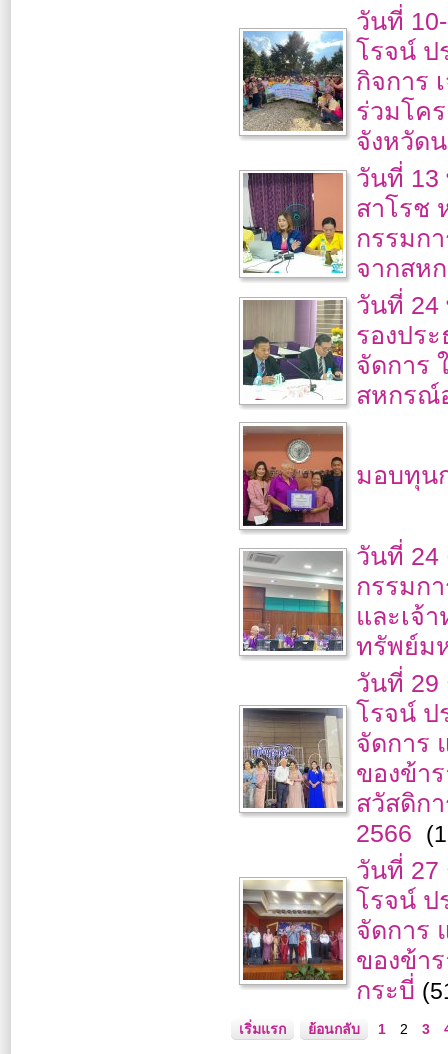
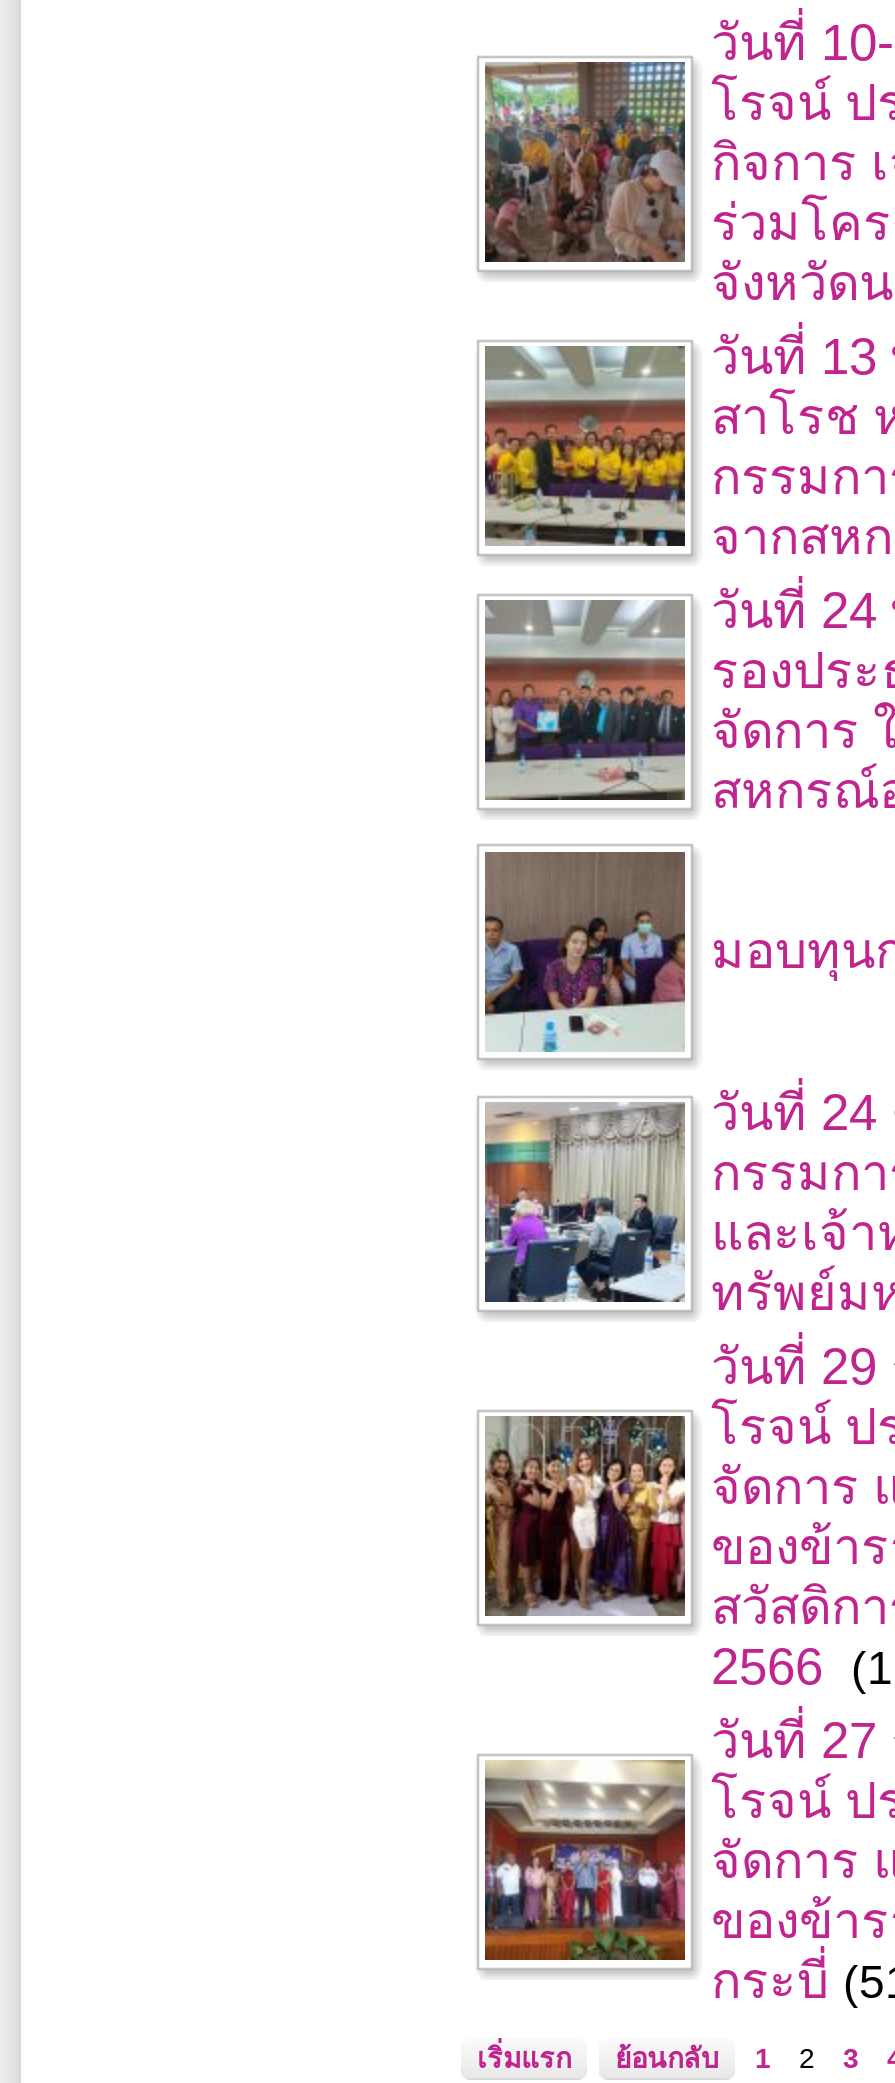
- [image]
+ [image]

- [image]
+ [image]

- [image]
+ [image]

- [image]
+ [image]

- [image]
+ [image]

- [image]
+ [image]
